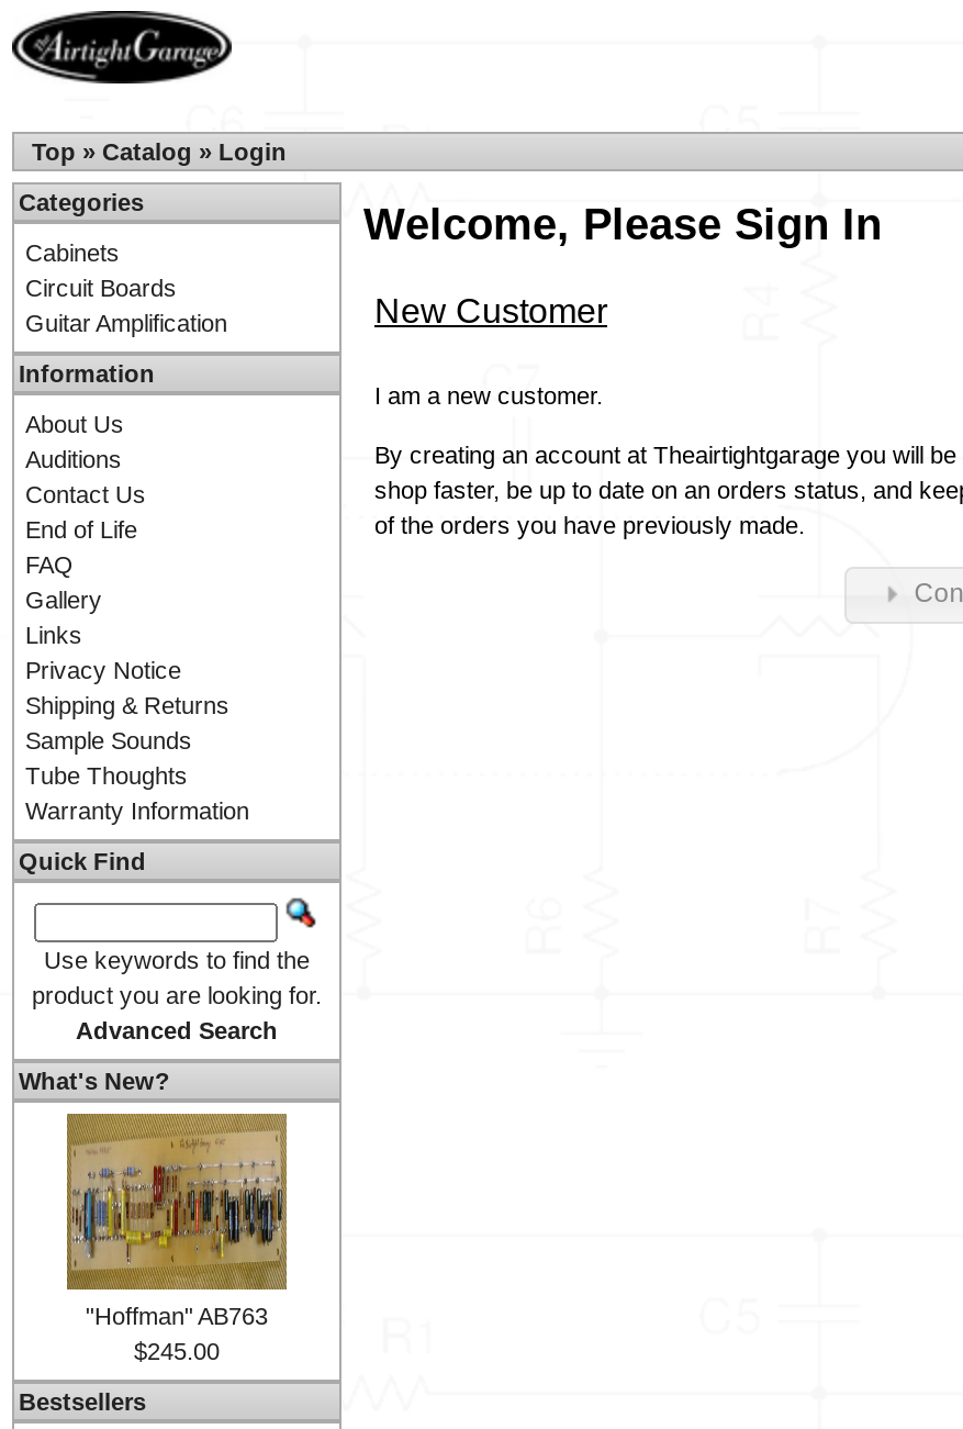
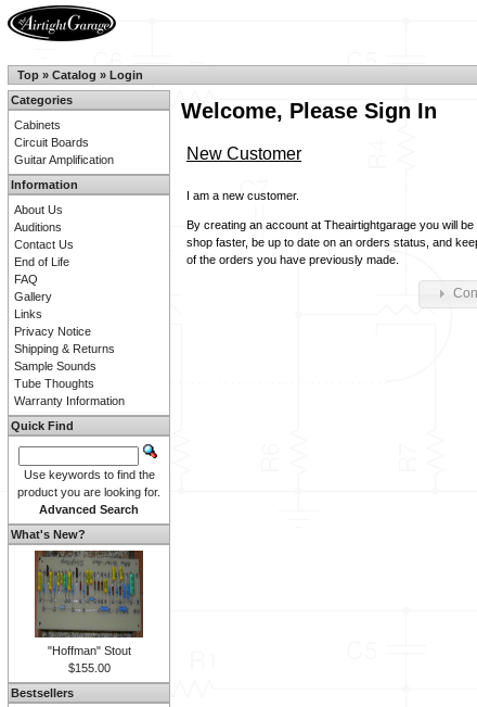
- [image]
- "Hoffman" AB763
+ [image]
+ "Hoffman" Stout

- $245.00
+ $155.00
